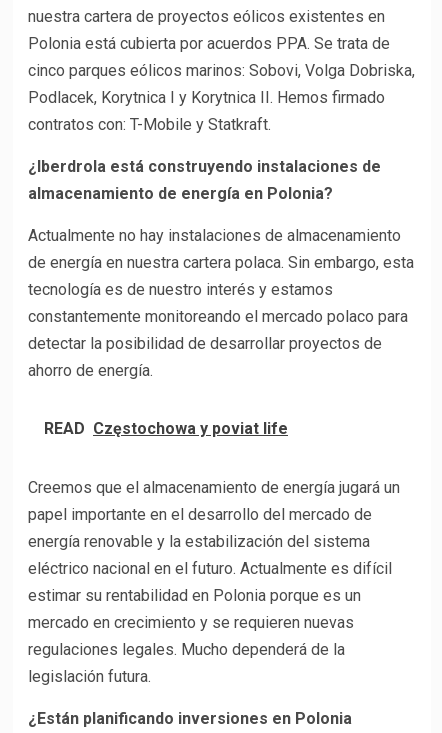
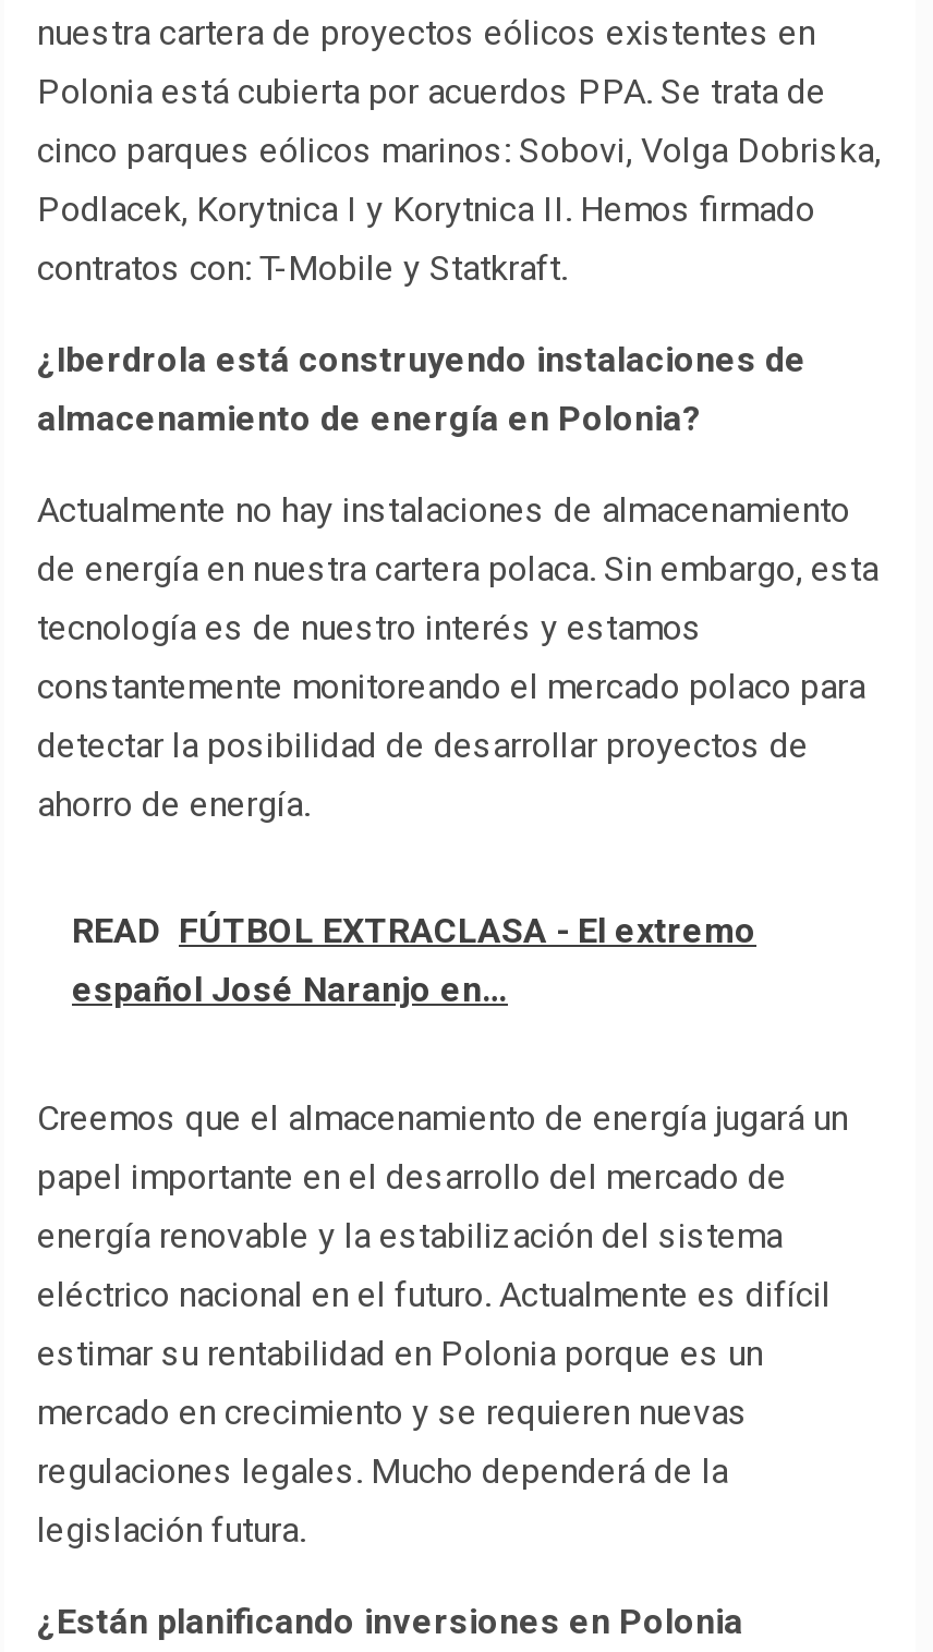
- READ Częstochowa y poviat life
+ READ FÚTBOL EXTRACLASA - El extremo
+ español José Naranjo en…
